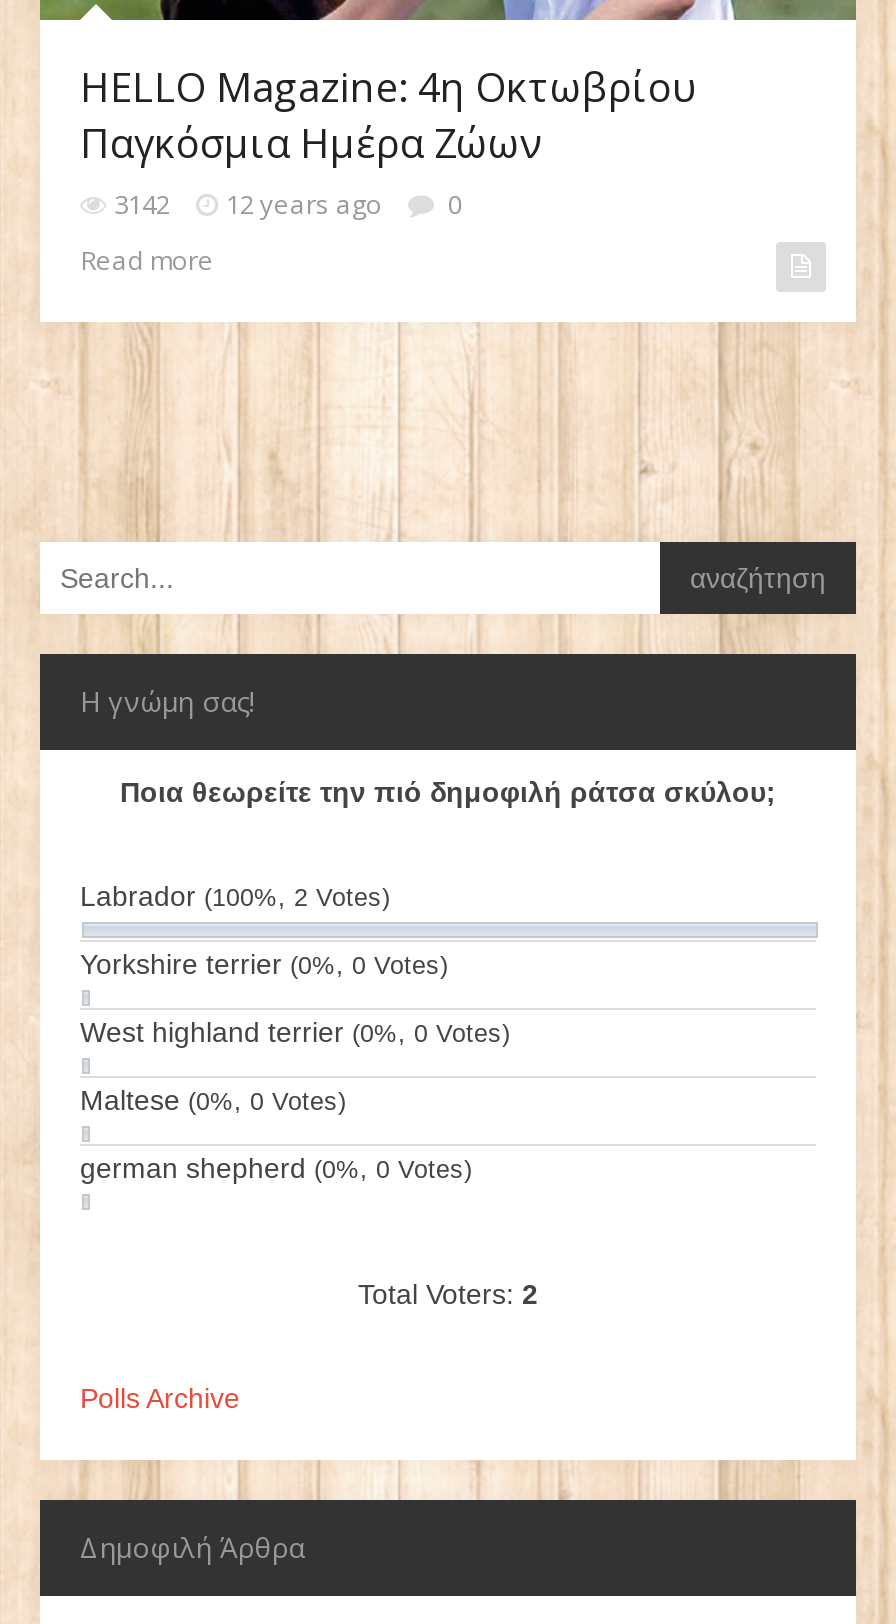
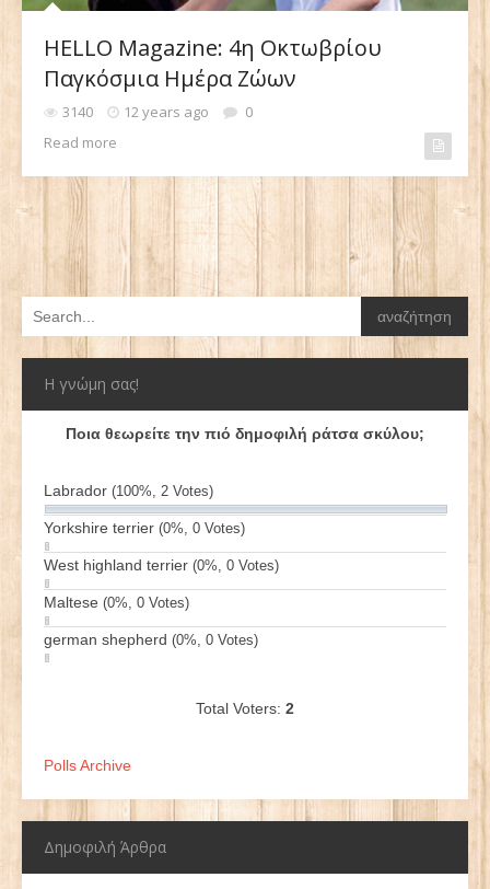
- 3142 12 years ago 0
+ 3140 12 years ago 0
